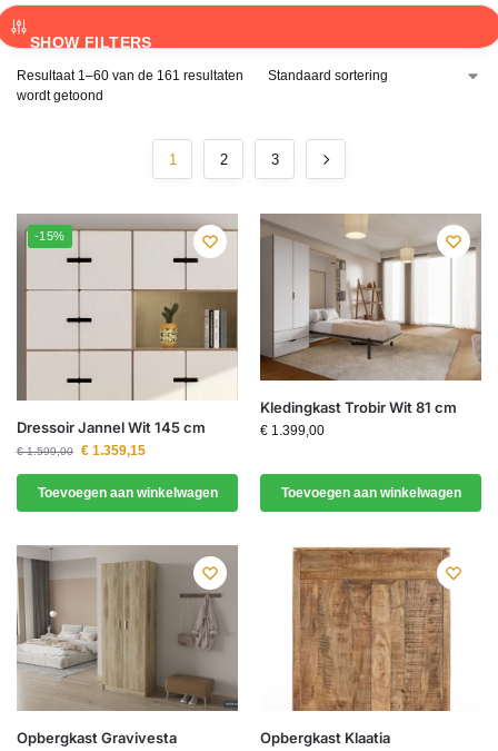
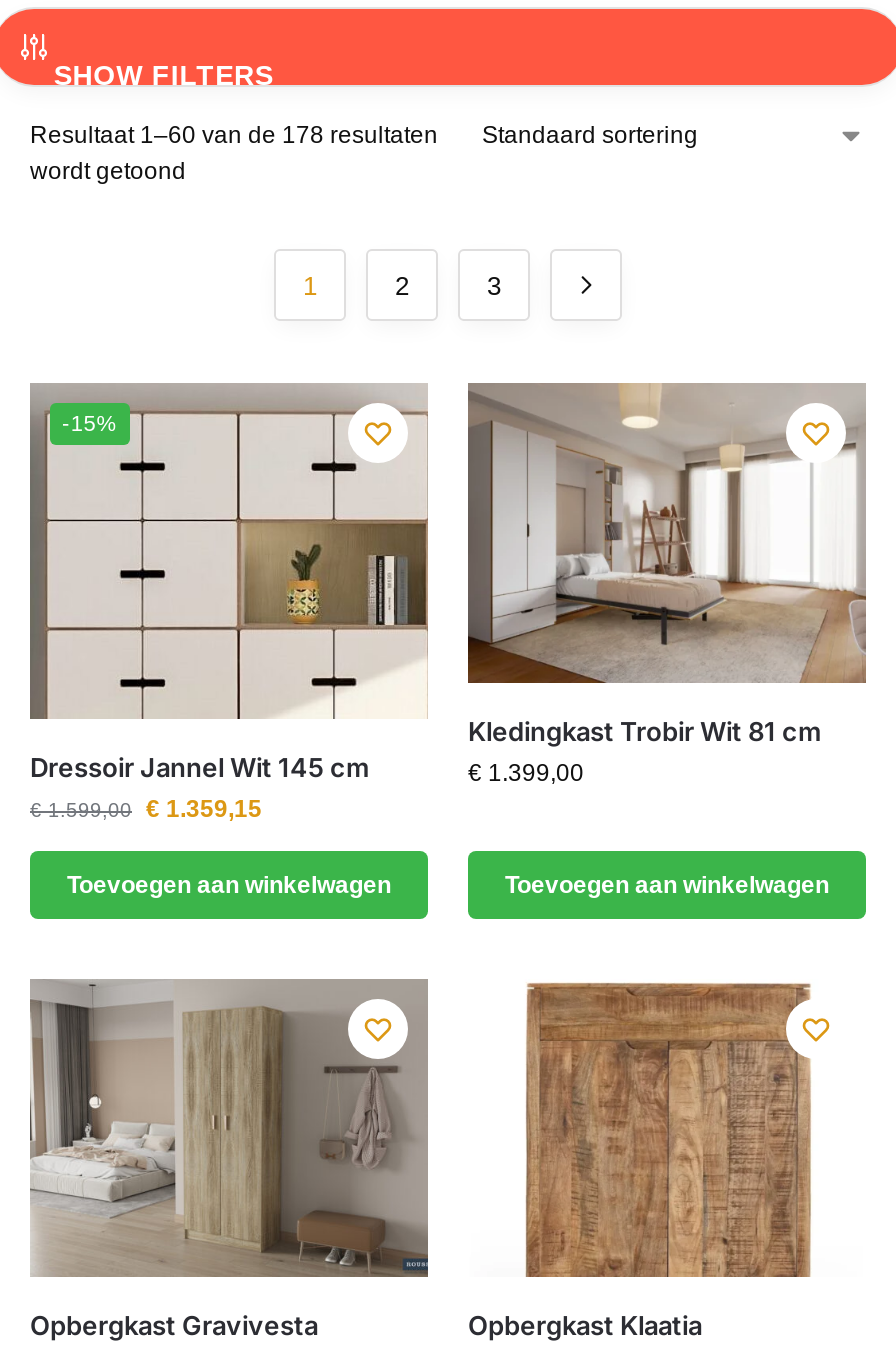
- Resultaat 1–60 van de 161 resultaten
+ Resultaat 1–60 van de 178 resultaten
